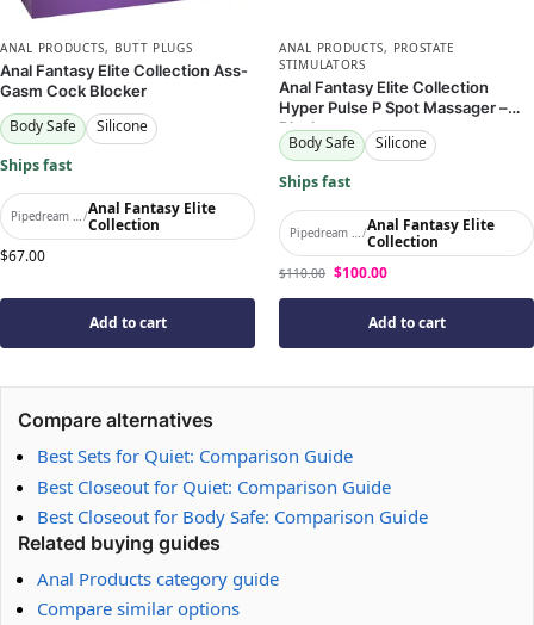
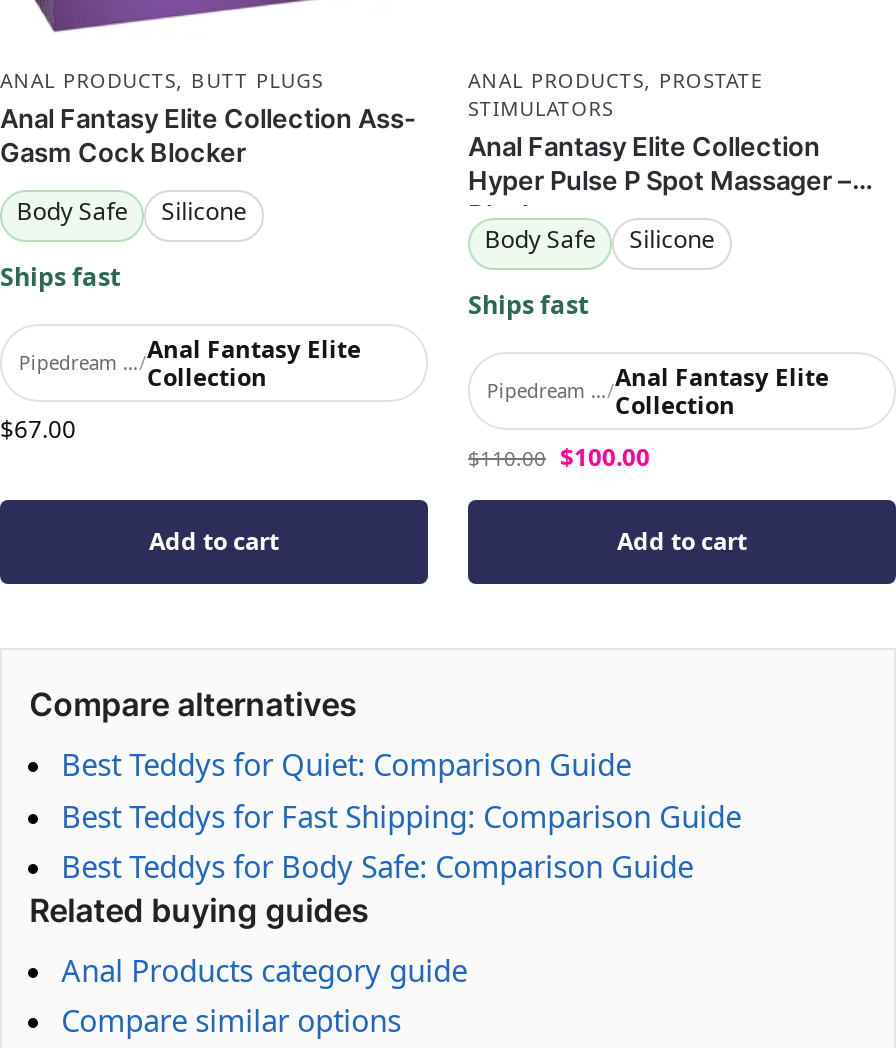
- Best Sets for Quiet: Comparison Guide
- Best Closeout for Quiet: Comparison Guide
- Best Closeout for Body Safe: Comparison Guide
+ Best Teddys for Quiet: Comparison Guide
+ Best Teddys for Fast Shipping: Comparison Guide
+ Best Teddys for Body Safe: Comparison Guide
